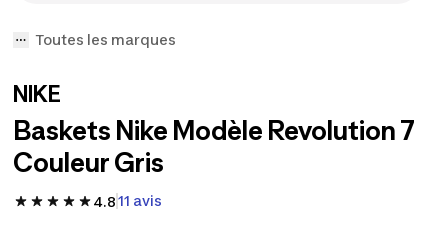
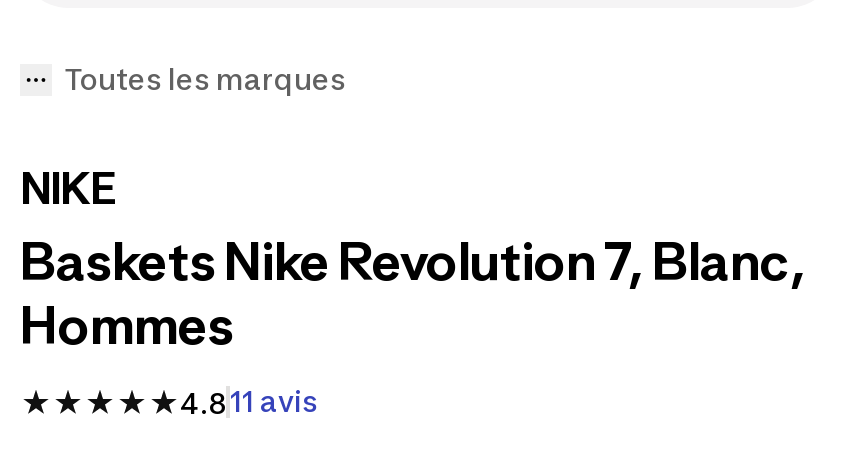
- Baskets Nike Modèle Revolution 7
- Couleur Gris
+ Baskets Nike Revolution 7, Blanc,
+ Hommes
